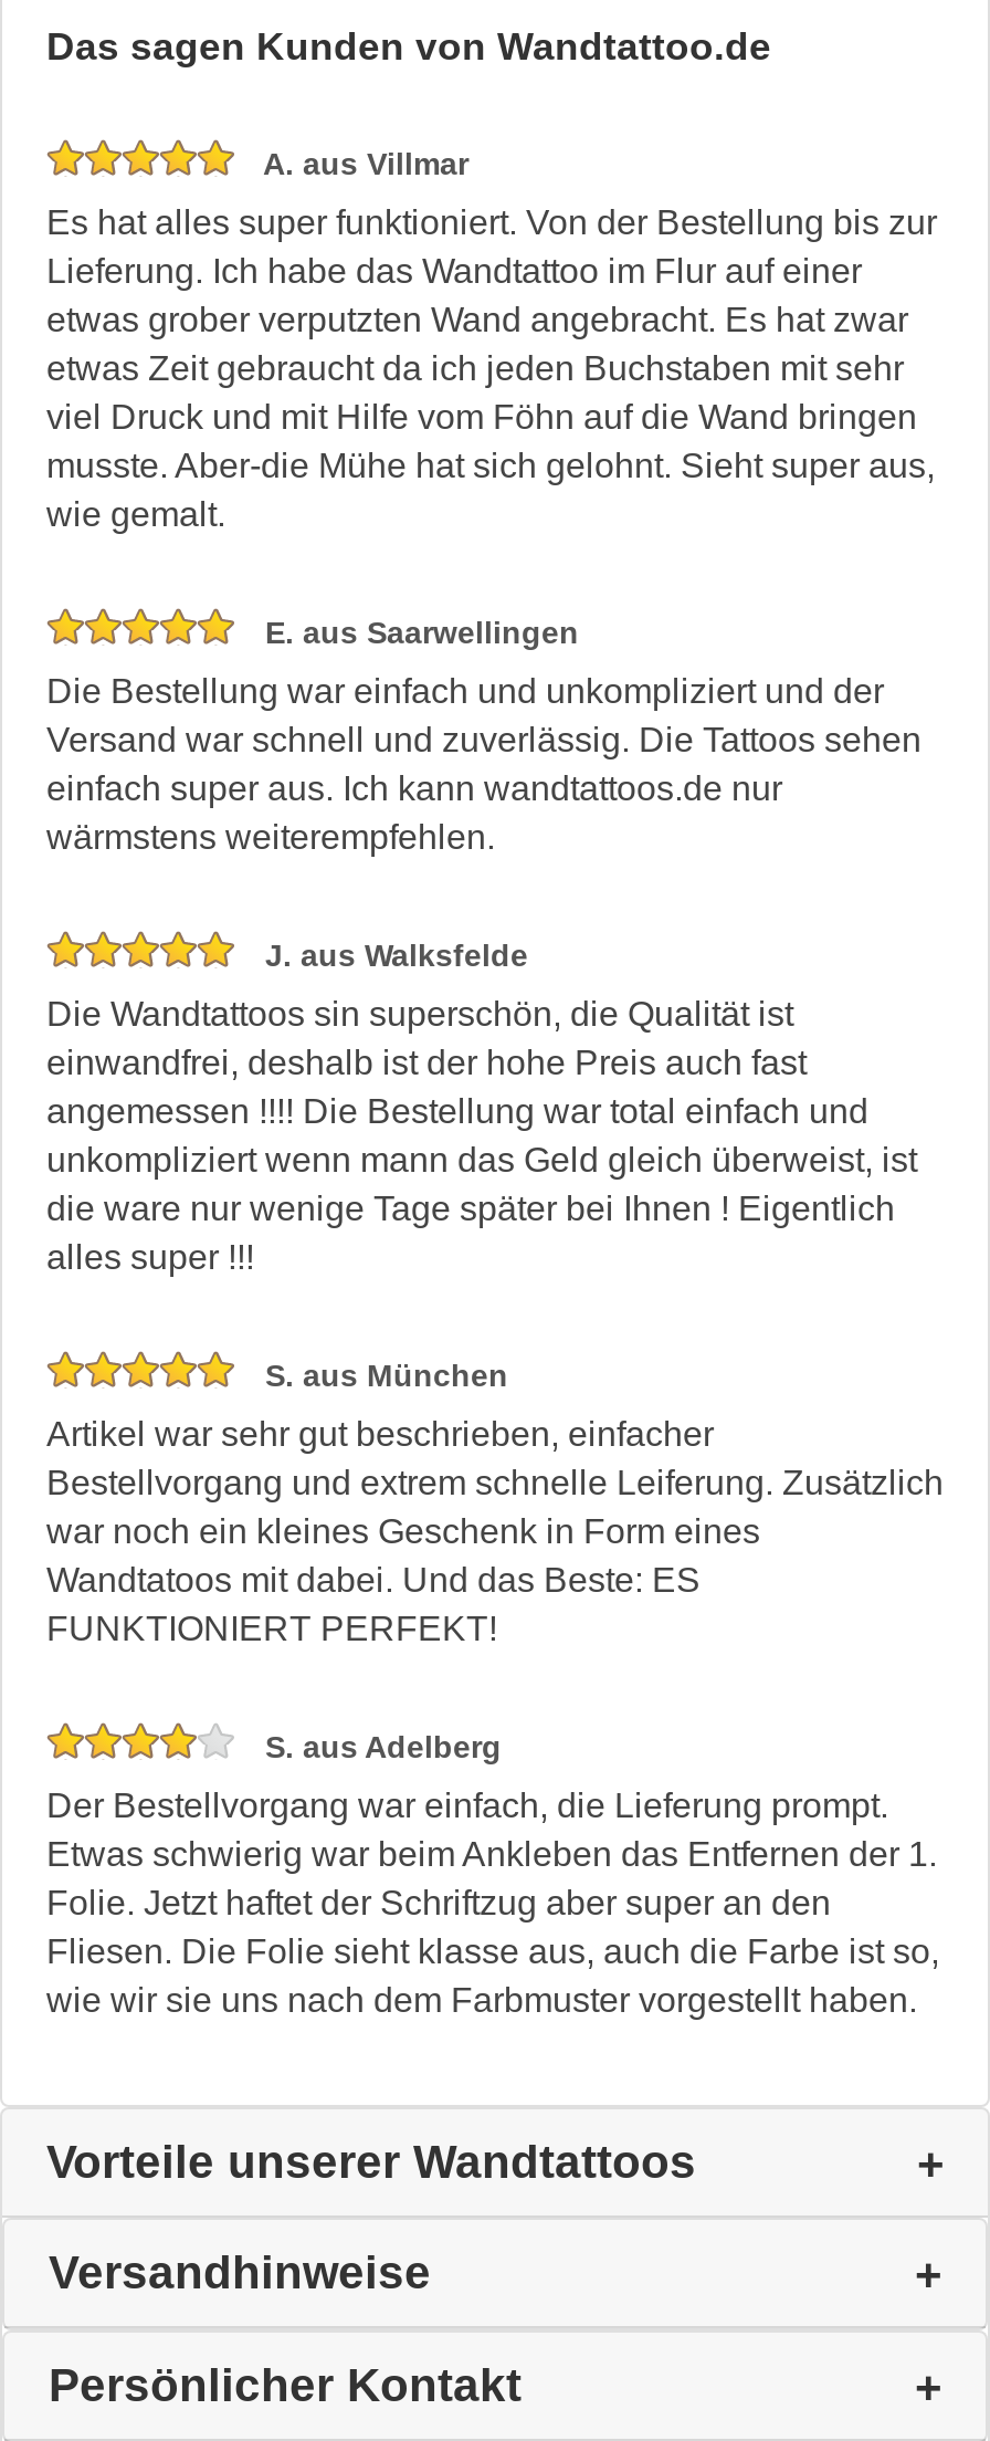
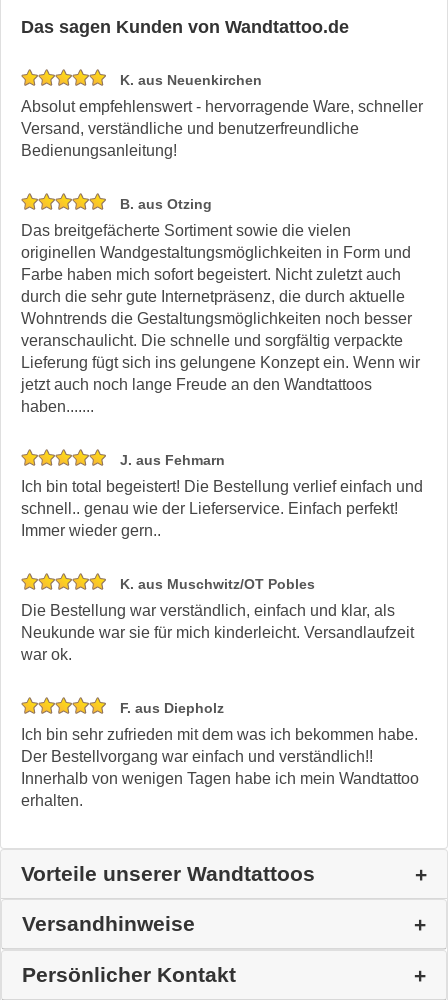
- A. aus Villmar
+ K. aus Neuenkirchen

- Es hat alles super funktioniert. Von der Bestellung bis zur
- Lieferung. Ich habe das Wandtattoo im Flur auf einer
- etwas grober verputzten Wand angebracht. Es hat zwar
- etwas Zeit gebraucht da ich jeden Buchstaben mit sehr
- viel Druck und mit Hilfe vom Föhn auf die Wand bringen
- musste. Aber-die Mühe hat sich gelohnt. Sieht super aus,
- wie gemalt.
+ Absolut empfehlenswert - hervorragende Ware, schneller
+ Versand, verständliche und benutzerfreundliche
+ Bedienungsanleitung!

- E. aus Saarwellingen
+ B. aus Otzing

- Die Bestellung war einfach und unkompliziert und der
- Versand war schnell und zuverlässig. Die Tattoos sehen
- einfach super aus. Ich kann wandtattoos.de nur
- wärmstens weiterempfehlen.
+ Das breitgefächerte Sortiment sowie die vielen
+ originellen Wandgestaltungsmöglichkeiten in Form und
+ Farbe haben mich sofort begeistert. Nicht zuletzt auch
+ durch die sehr gute Internetpräsenz, die durch aktuelle
+ Wohntrends die Gestaltungsmöglichkeiten noch besser
+ veranschaulicht. Die schnelle und sorgfältig verpackte
+ Lieferung fügt sich ins gelungene Konzept ein. Wenn wir
+ jetzt auch noch lange Freude an den Wandtattoos
+ haben.......

- J. aus Walksfelde
+ J. aus Fehmarn

- Die Wandtattoos sin superschön, die Qualität ist
- einwandfrei, deshalb ist der hohe Preis auch fast
- angemessen !!!! Die Bestellung war total einfach und
- unkompliziert wenn mann das Geld gleich überweist, ist
- die ware nur wenige Tage später bei Ihnen ! Eigentlich
- alles super !!!
+ Ich bin total begeistert! Die Bestellung verlief einfach und
+ schnell.. genau wie der Lieferservice. Einfach perfekt!
+ Immer wieder gern..

- S. aus München
+ K. aus Muschwitz/OT Pobles

- Artikel war sehr gut beschrieben, einfacher
- Bestellvorgang und extrem schnelle Leiferung. Zusätzlich
- war noch ein kleines Geschenk in Form eines
- Wandtatoos mit dabei. Und das Beste: ES
- FUNKTIONIERT PERFEKT!
+ Die Bestellung war verständlich, einfach und klar, als
+ Neukunde war sie für mich kinderleicht. Versandlaufzeit
+ war ok.

- S. aus Adelberg
+ F. aus Diepholz

- Der Bestellvorgang war einfach, die Lieferung prompt.
- Etwas schwierig war beim Ankleben das Entfernen der 1.
- Folie. Jetzt haftet der Schriftzug aber super an den
- Fliesen. Die Folie sieht klasse aus, auch die Farbe ist so,
- wie wir sie uns nach dem Farbmuster vorgestellt haben.
+ Ich bin sehr zufrieden mit dem was ich bekommen habe.
+ Der Bestellvorgang war einfach und verständlich!!
+ Innerhalb von wenigen Tagen habe ich mein Wandtattoo
+ erhalten.
